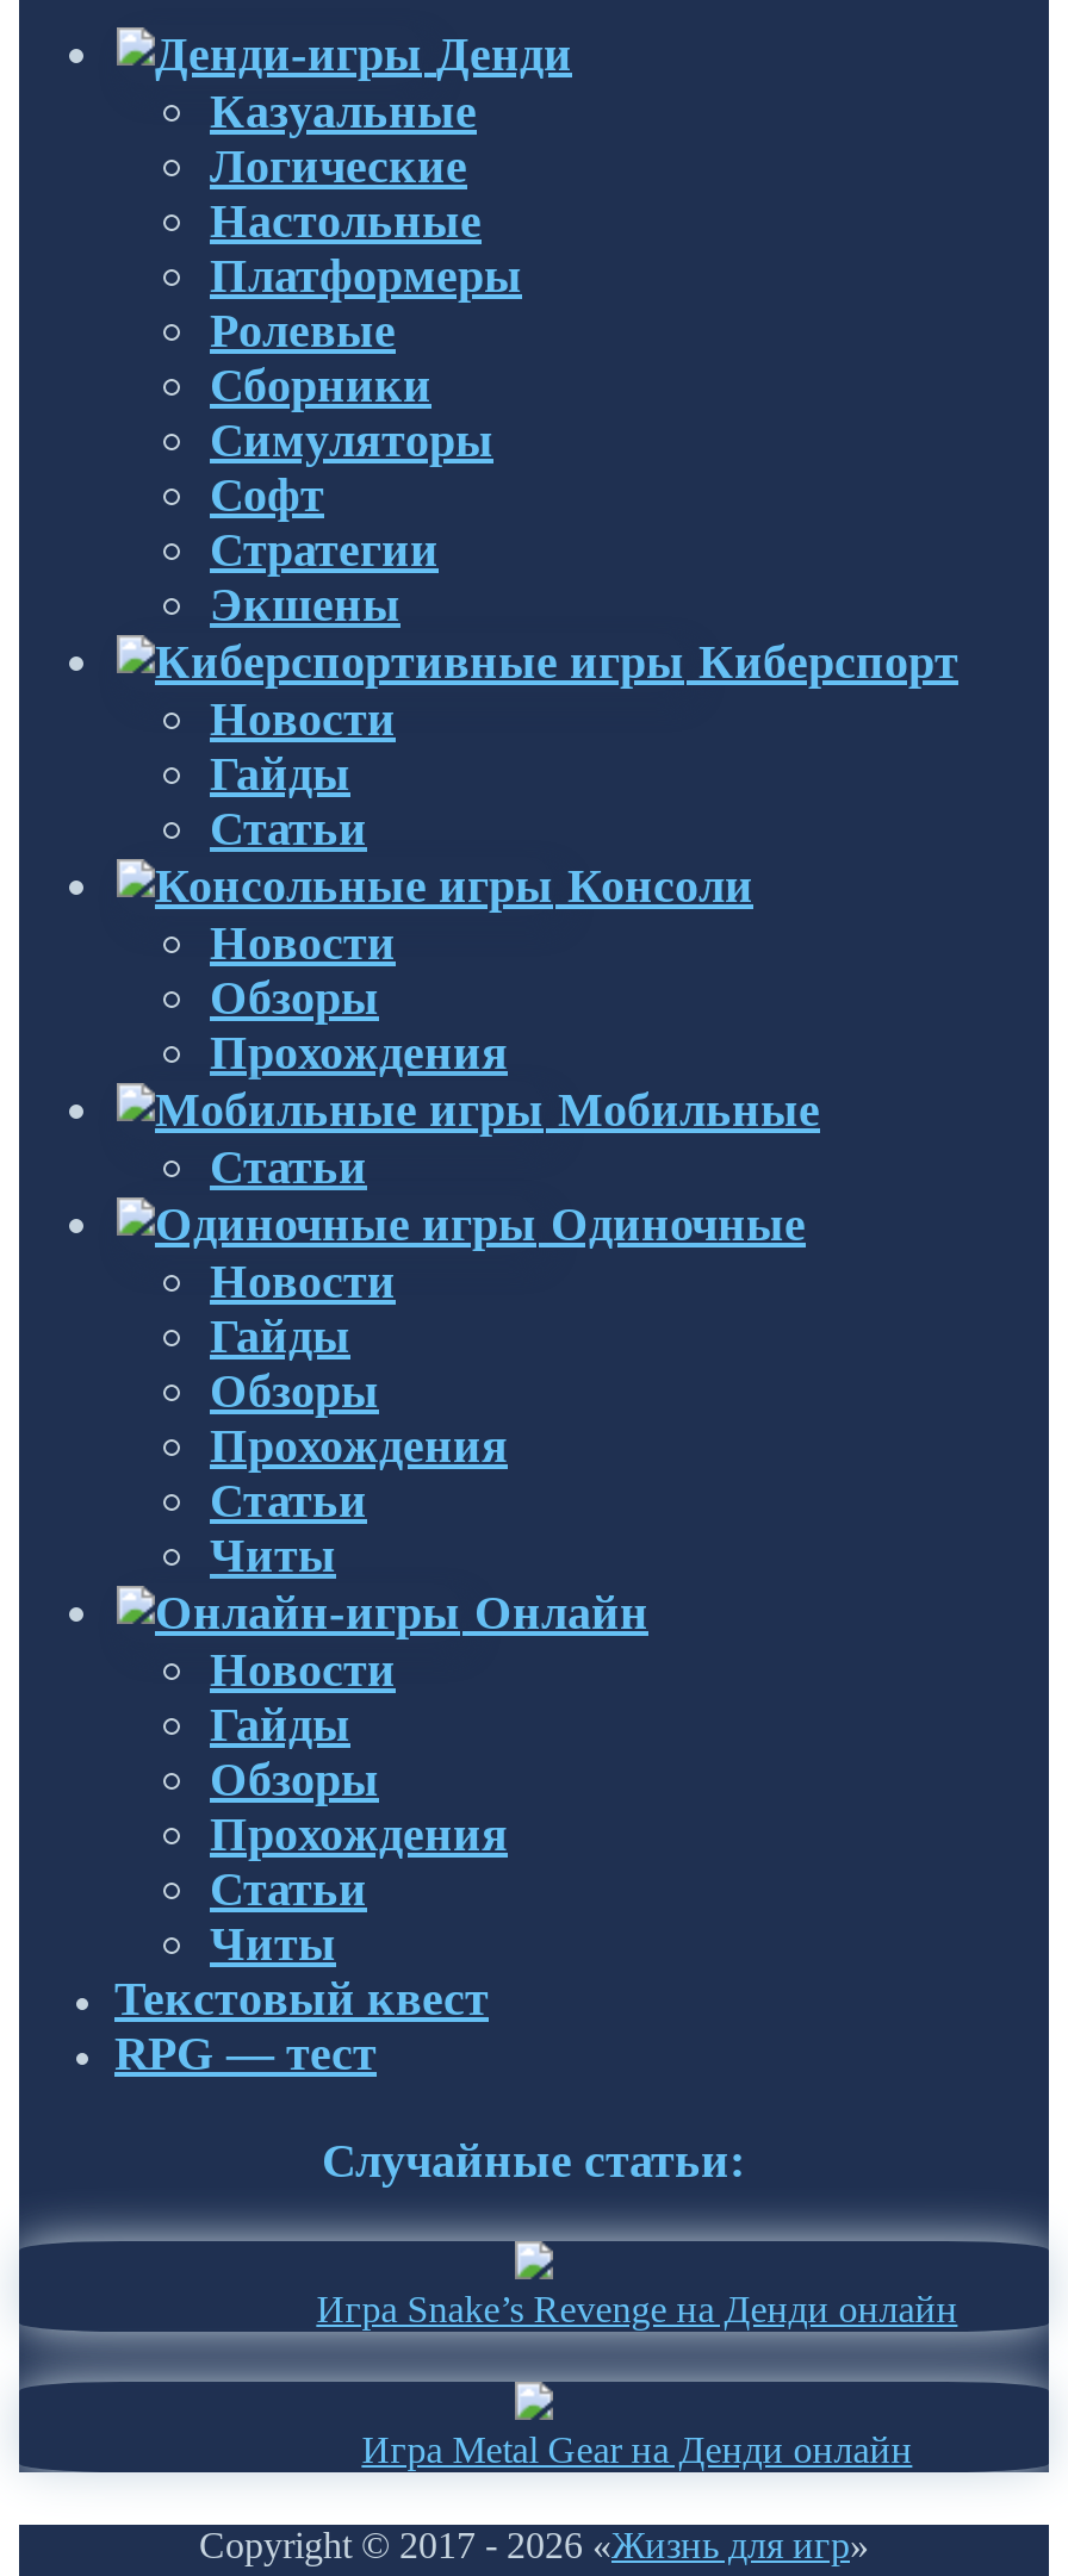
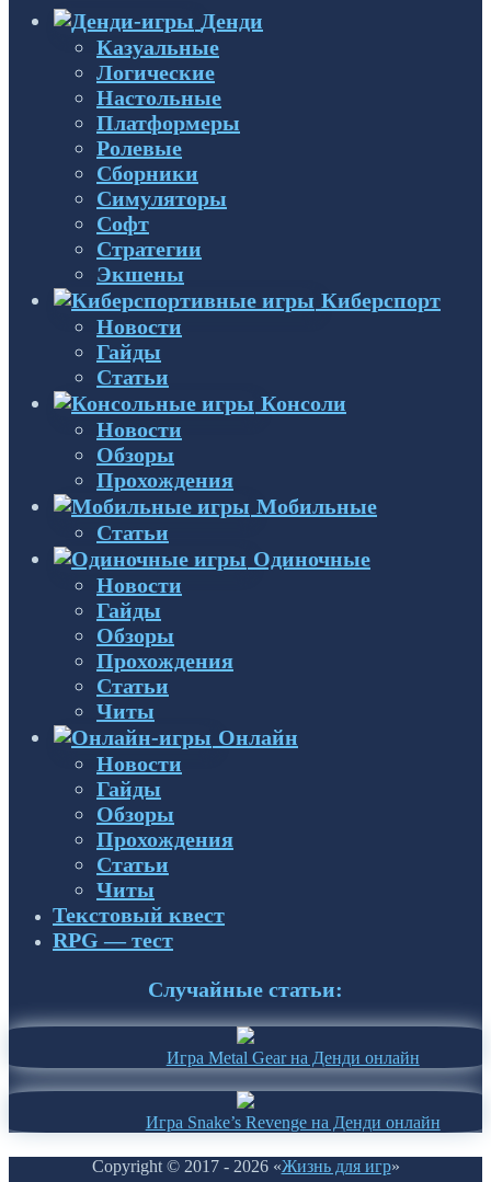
moved down: Игра Snake’s Revenge на Денди онлайн

moved up: [image]

moved up: [image] | Игра Metal Gear на Денди онлайн
